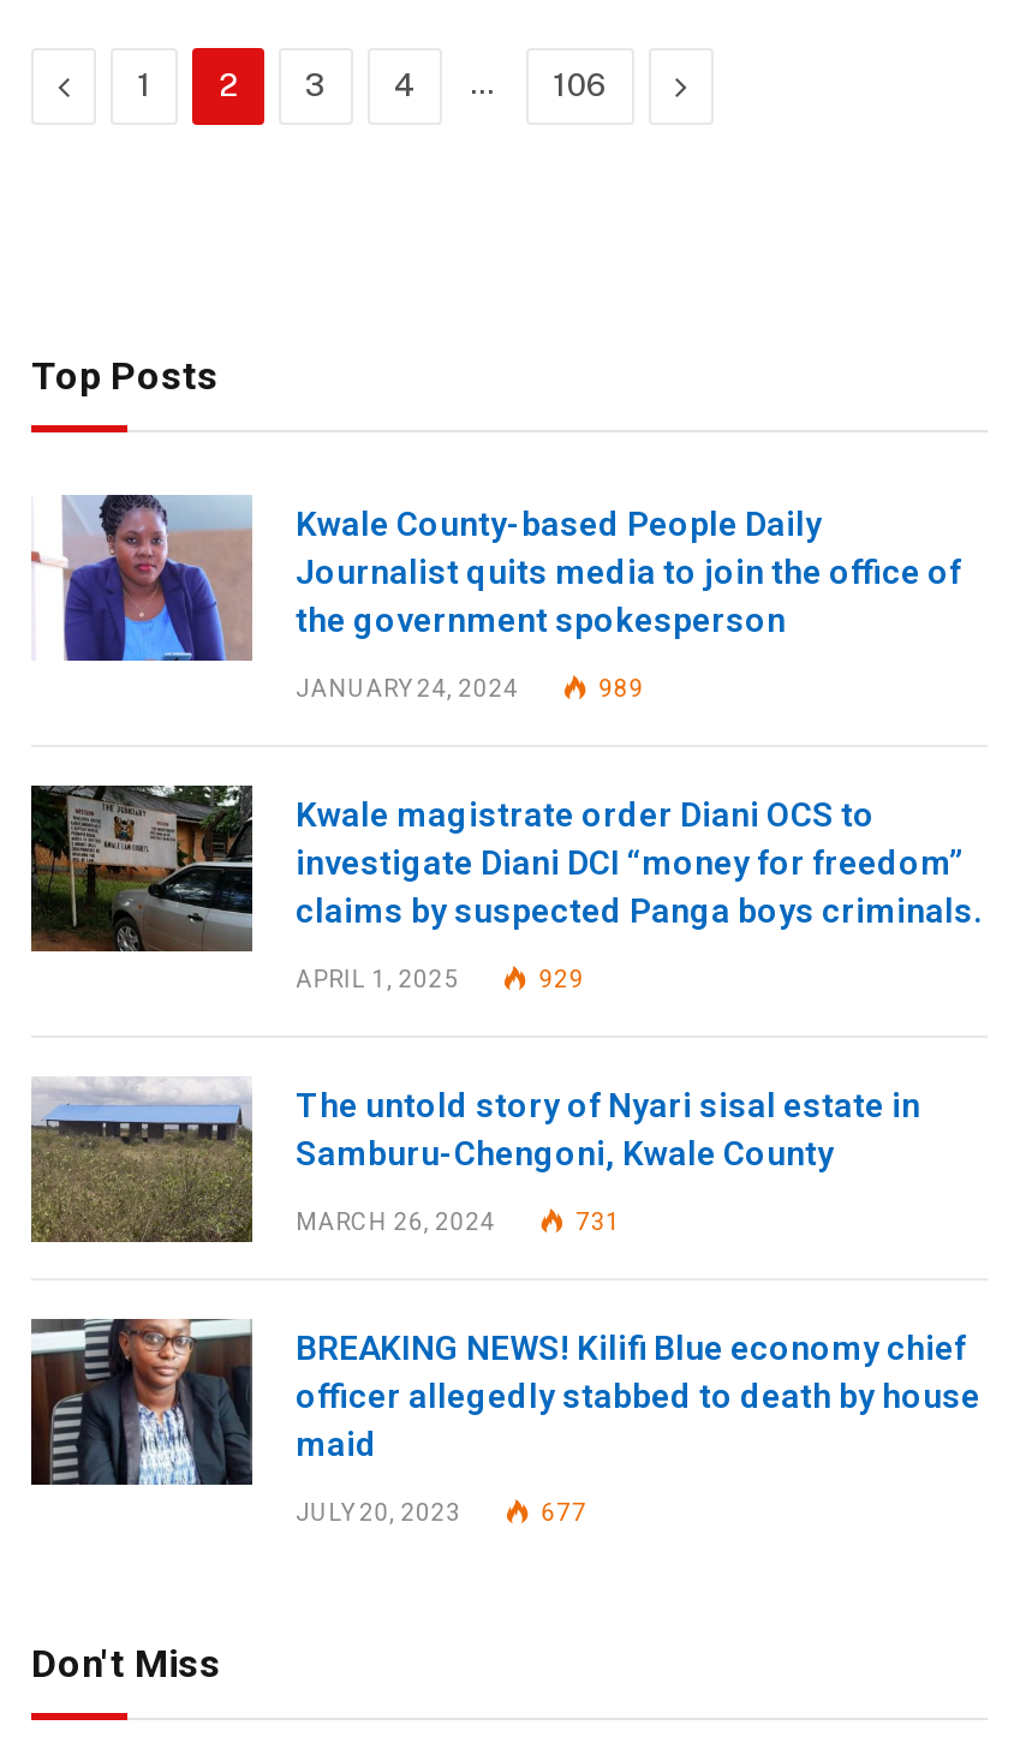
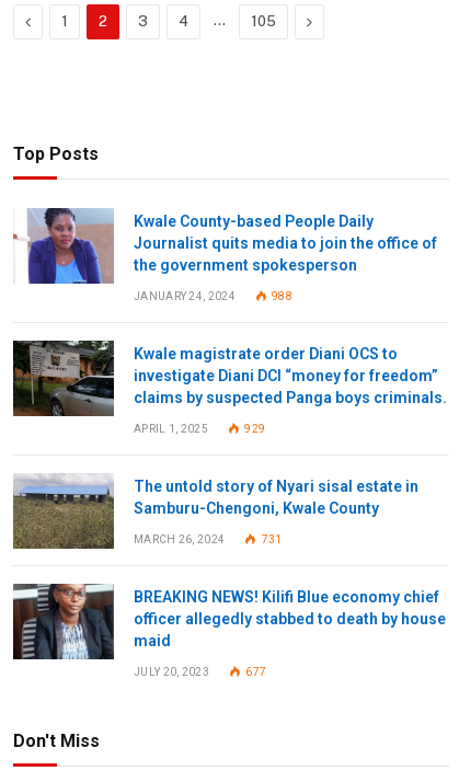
- 106
+ 105

- 989
+ 988
